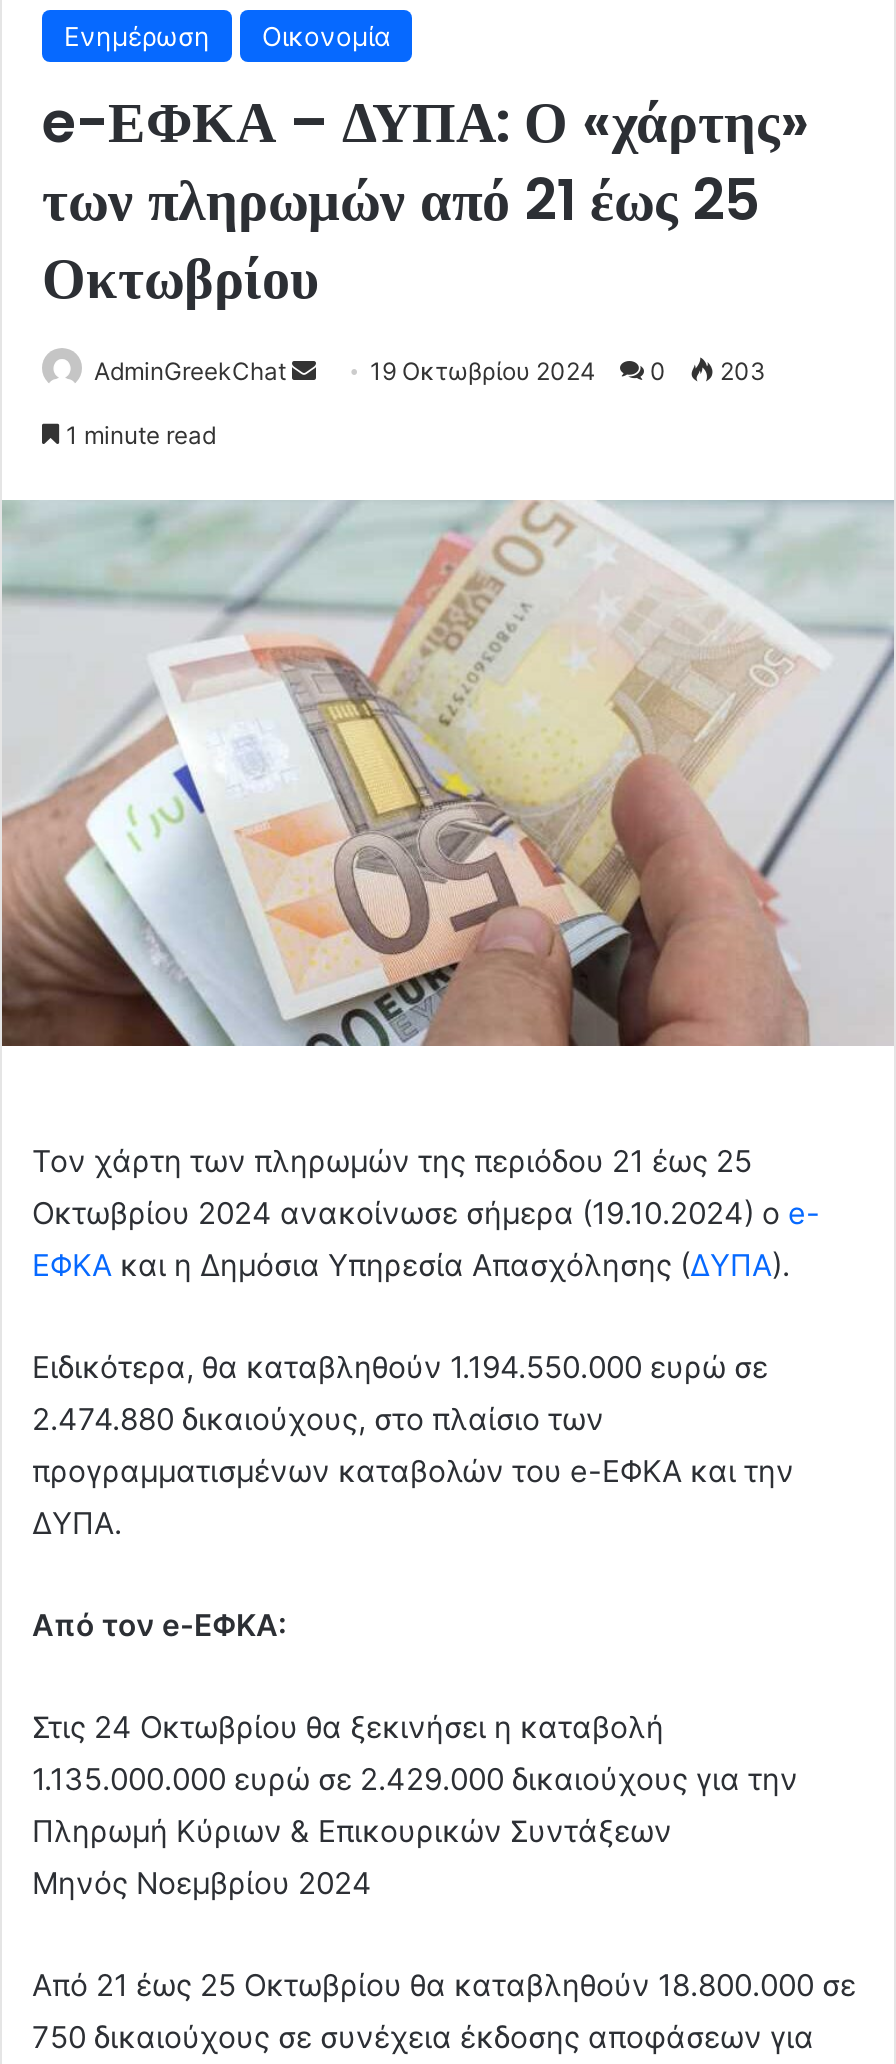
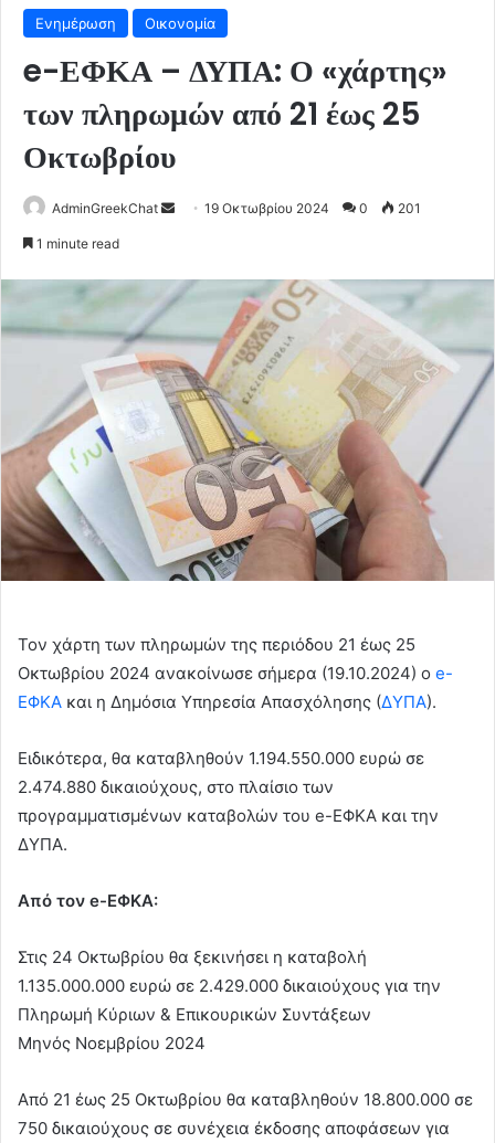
- 203
+ 201
